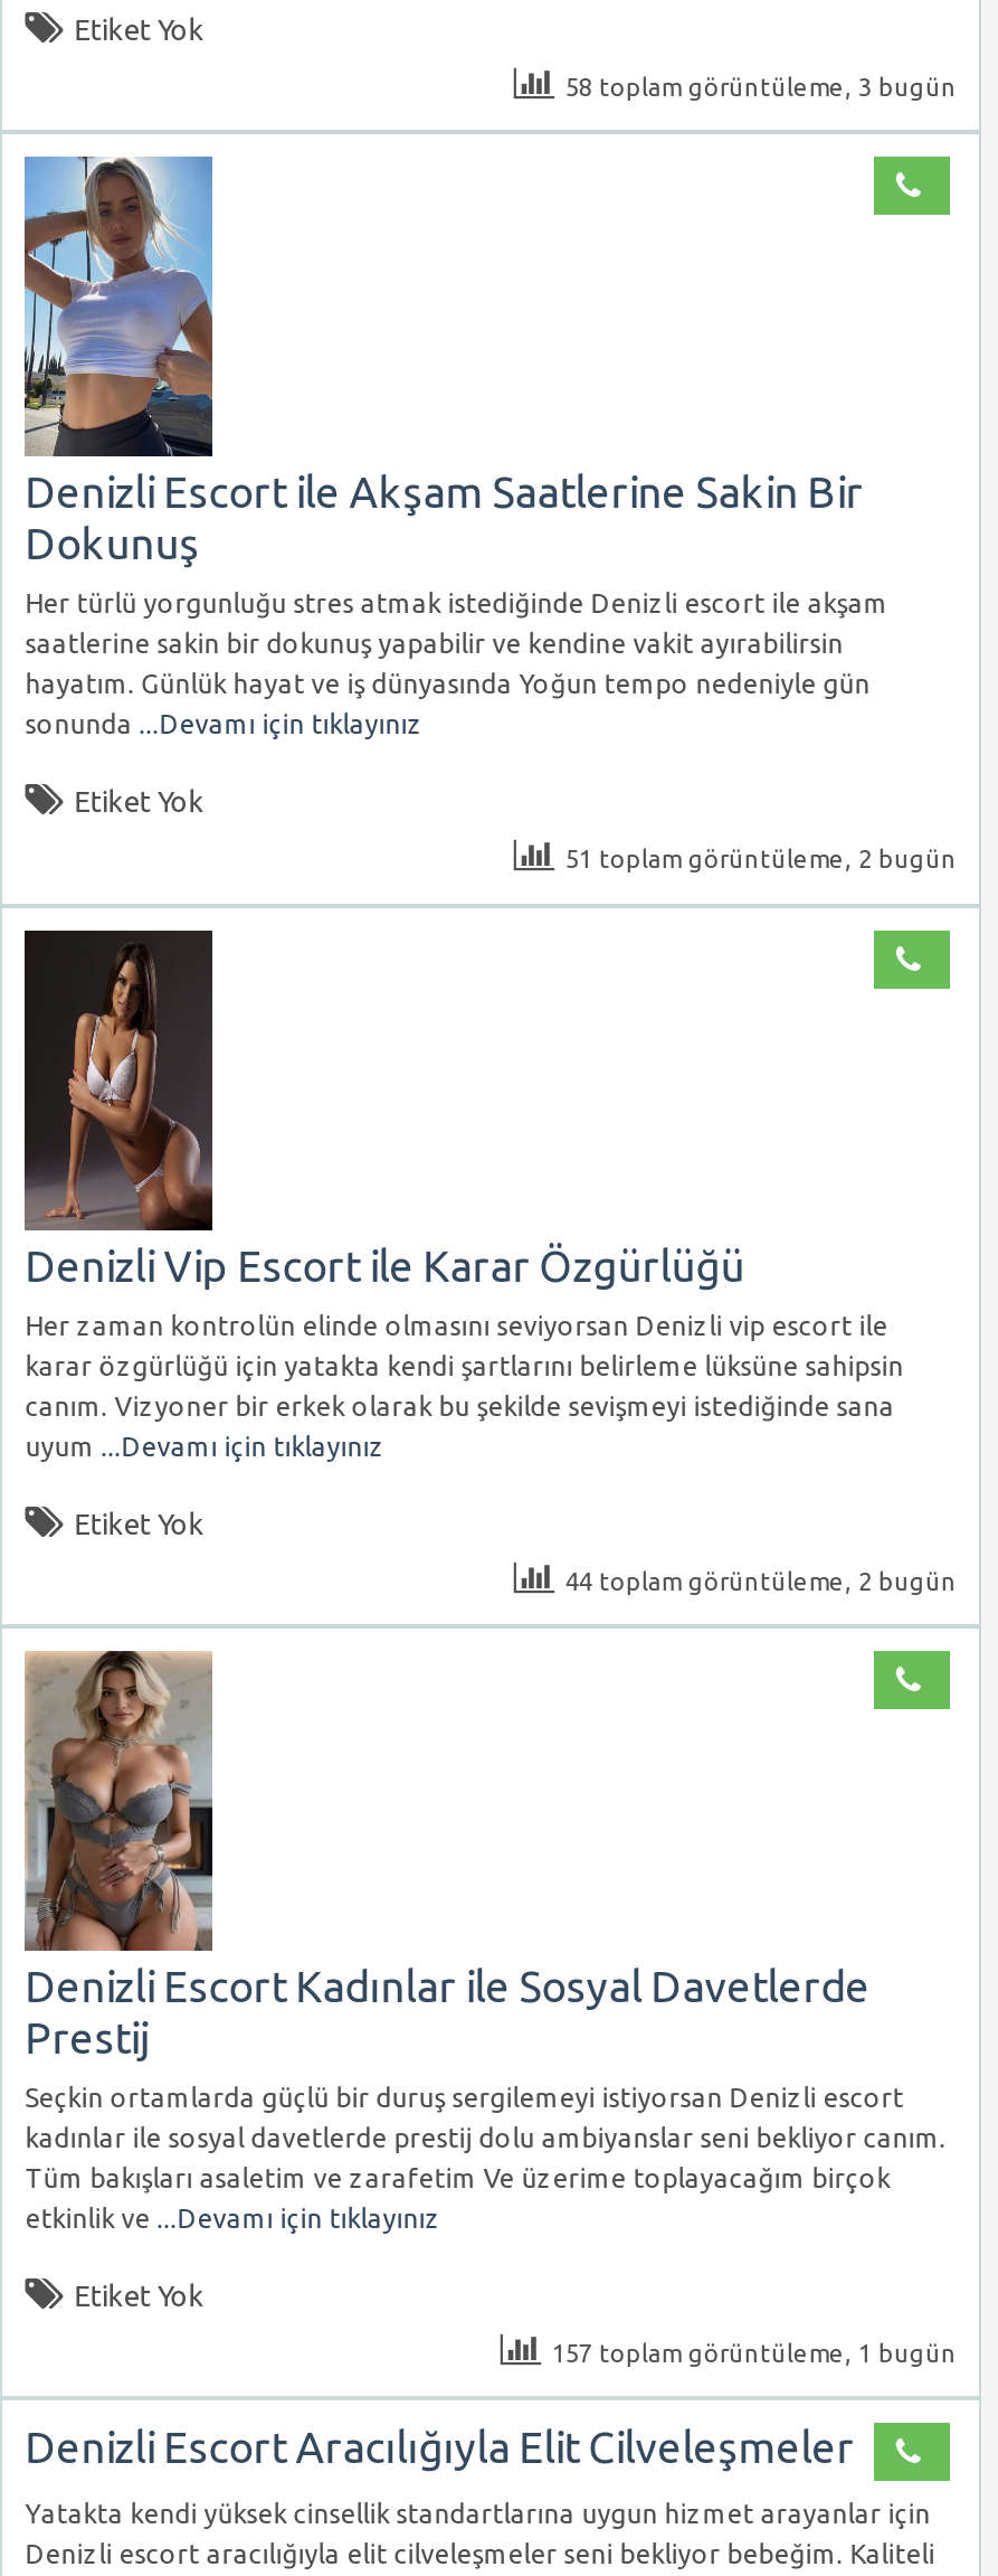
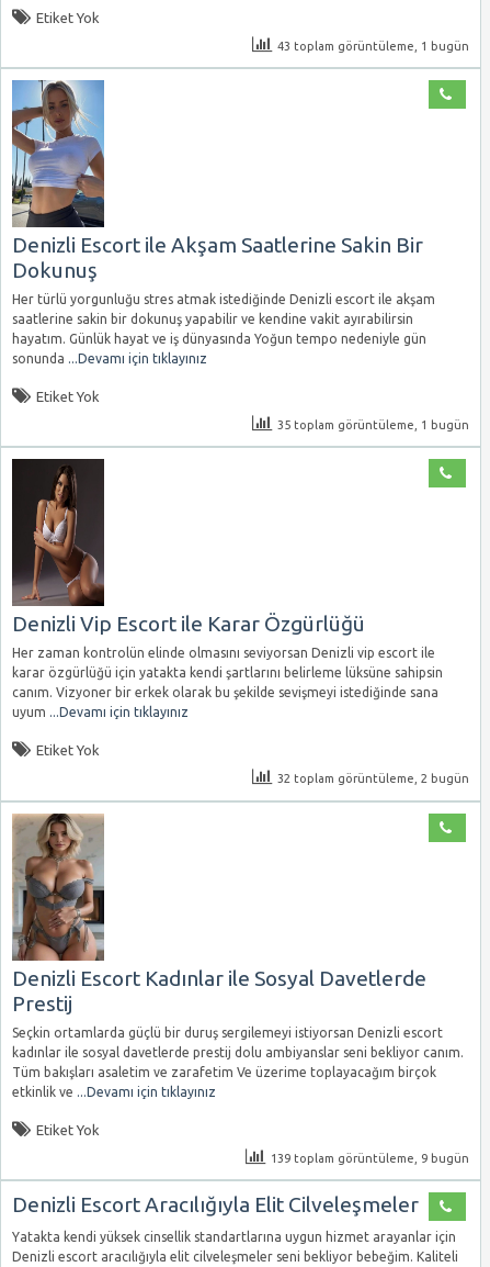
- 58 toplam görüntüleme, 3 bugün
+ 43 toplam görüntüleme, 1 bugün

- 51 toplam görüntüleme, 2 bugün
+ 35 toplam görüntüleme, 1 bugün

- 44 toplam görüntüleme, 2 bugün
+ 32 toplam görüntüleme, 2 bugün

- 157 toplam görüntüleme, 1 bugün
+ 139 toplam görüntüleme, 9 bugün
